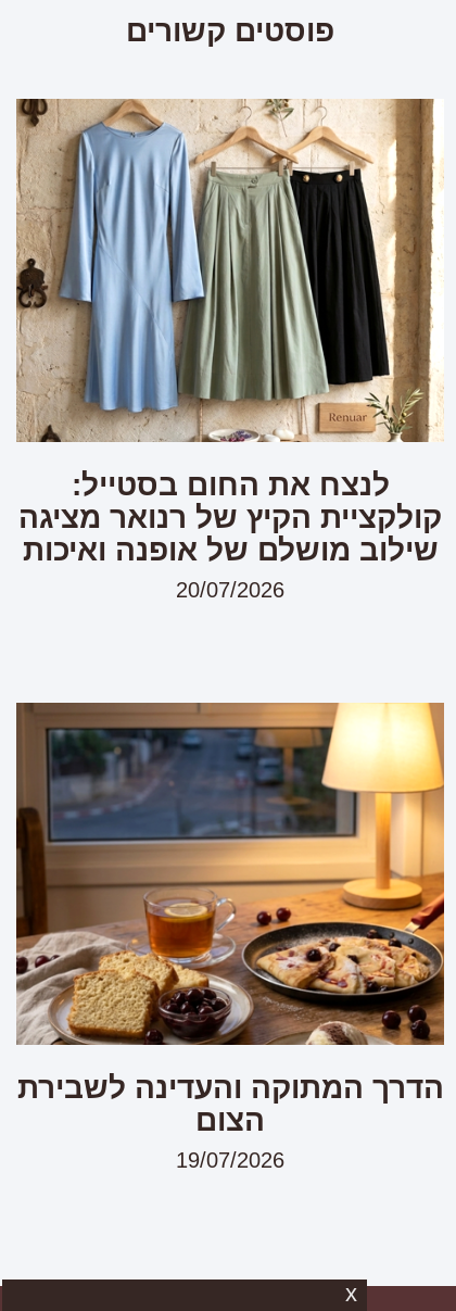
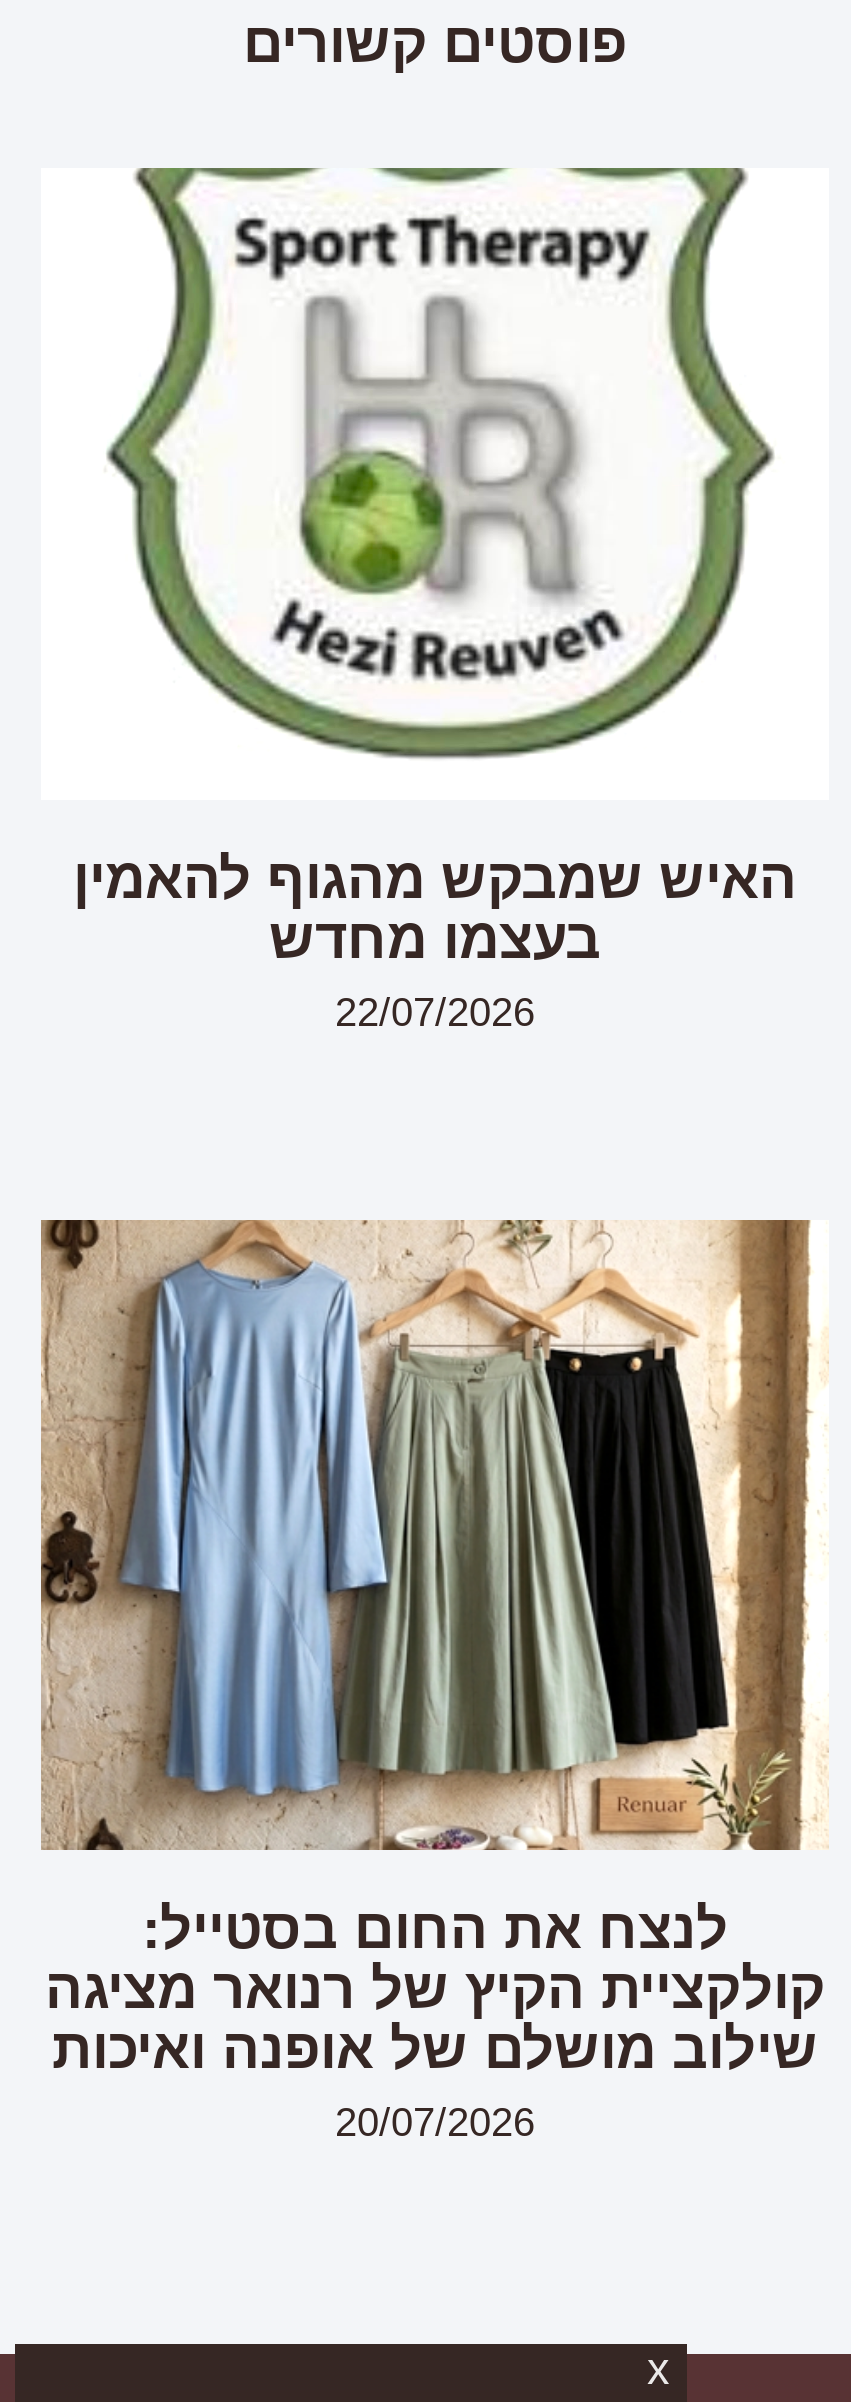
+ האיש שמבקש מהגוף להאמין
+ בעצמו מחדש
+ 22/07/2026

+ [image]

moved down: [image] | לנצח את החום בסטייל: | קולקציית הקיץ של רנואר מציגה | שילוב מושלם של אופנה ואיכות | 20/07/2026

- [image]
- הדרך המתוקה והעדינה לשבירת
- הצום
- 19/07/2026
